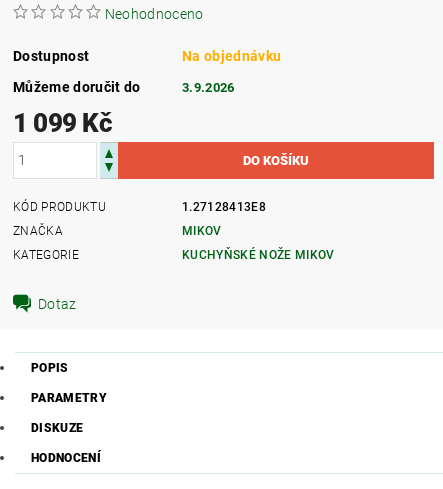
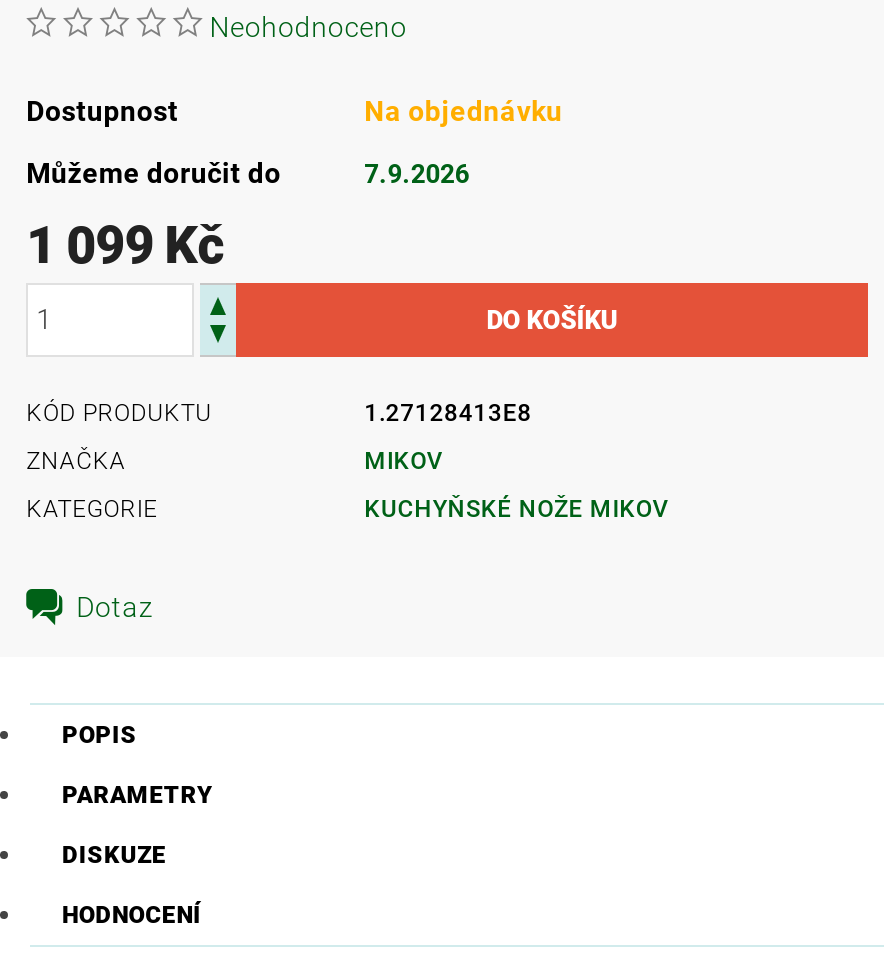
- 3.9.2026
+ 7.9.2026
